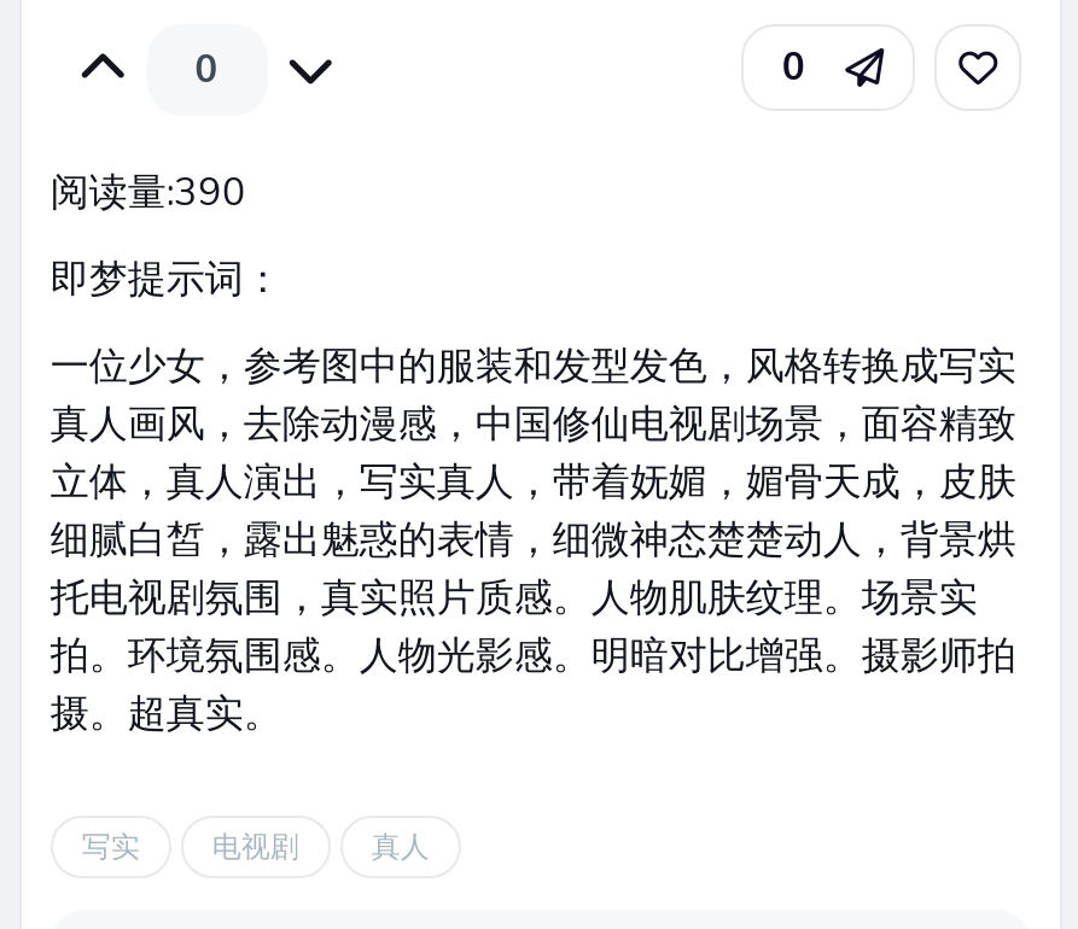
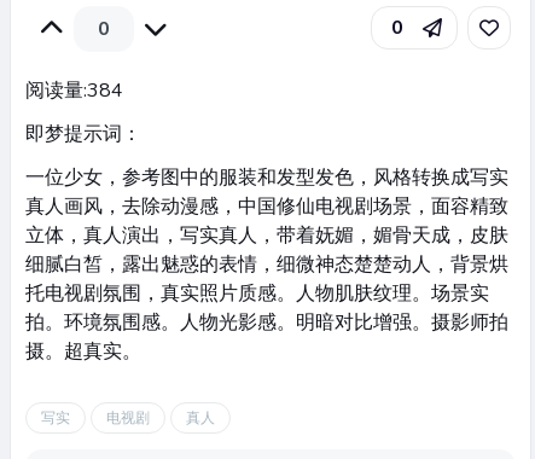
- 阅读量:390
+ 阅读量:384
